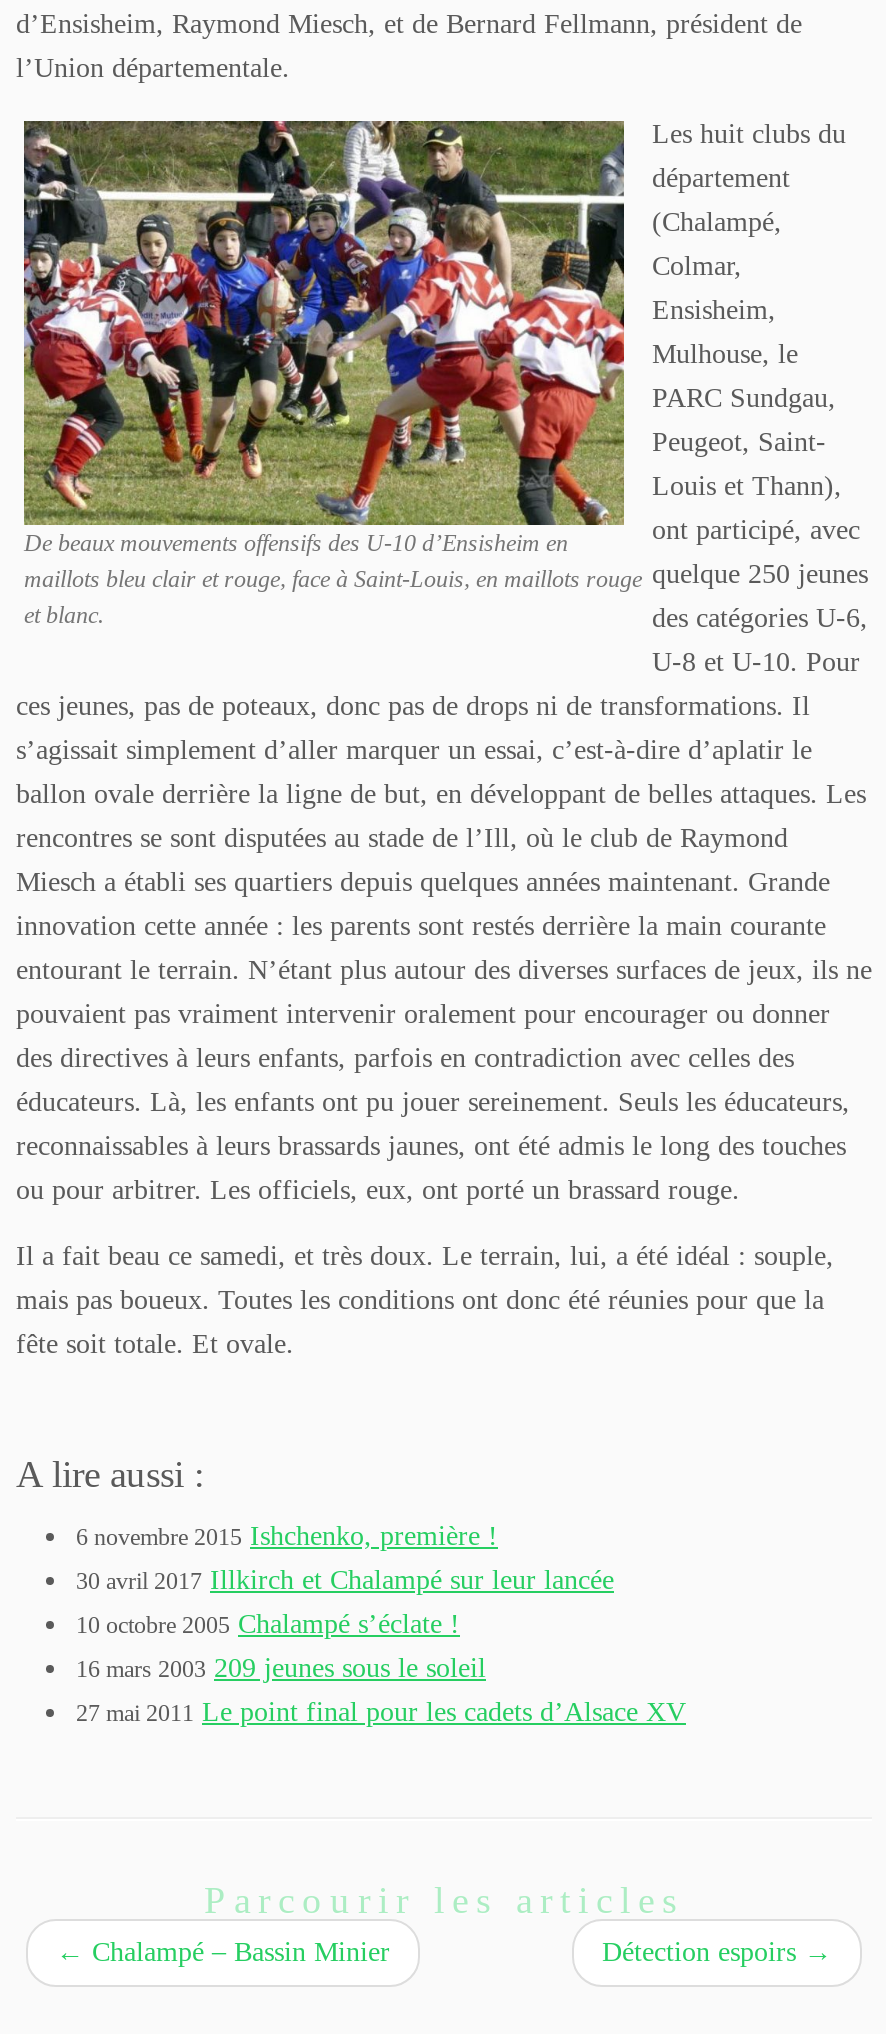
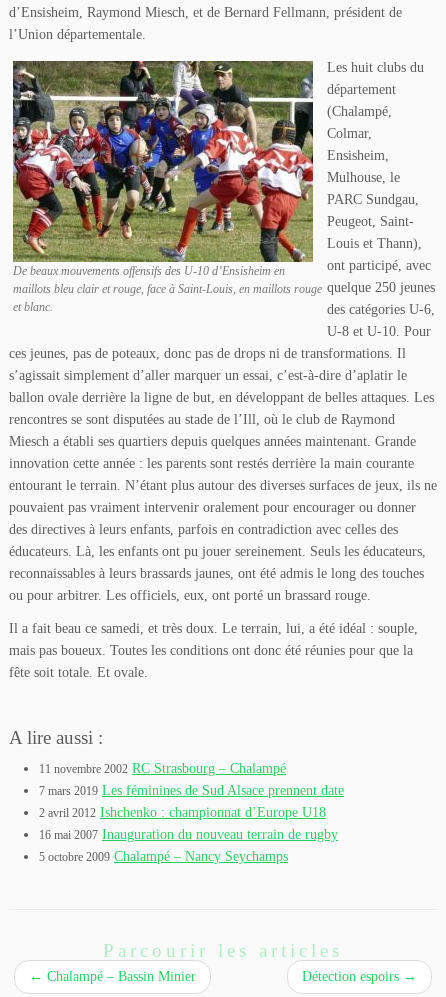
- 6 novembre 2015 Ishchenko, première !
+ 11 novembre 2002 RC Strasbourg – Chalampé

- 30 avril 2017 Illkirch et Chalampé sur leur lancée
+ 7 mars 2019 Les féminines de Sud Alsace prennent date

- 10 octobre 2005 Chalampé s’éclate !
+ 2 avril 2012 Ishchenko : championnat d’Europe U18

- 16 mars 2003 209 jeunes sous le soleil
+ 16 mai 2007 Inauguration du nouveau terrain de rugby

- 27 mai 2011 Le point final pour les cadets d’Alsace XV
+ 5 octobre 2009 Chalampé – Nancy Seychamps
